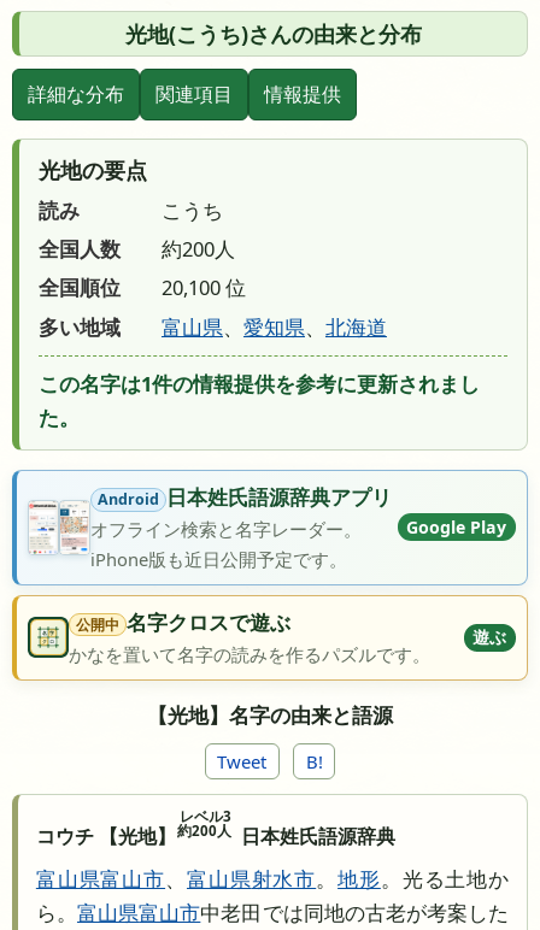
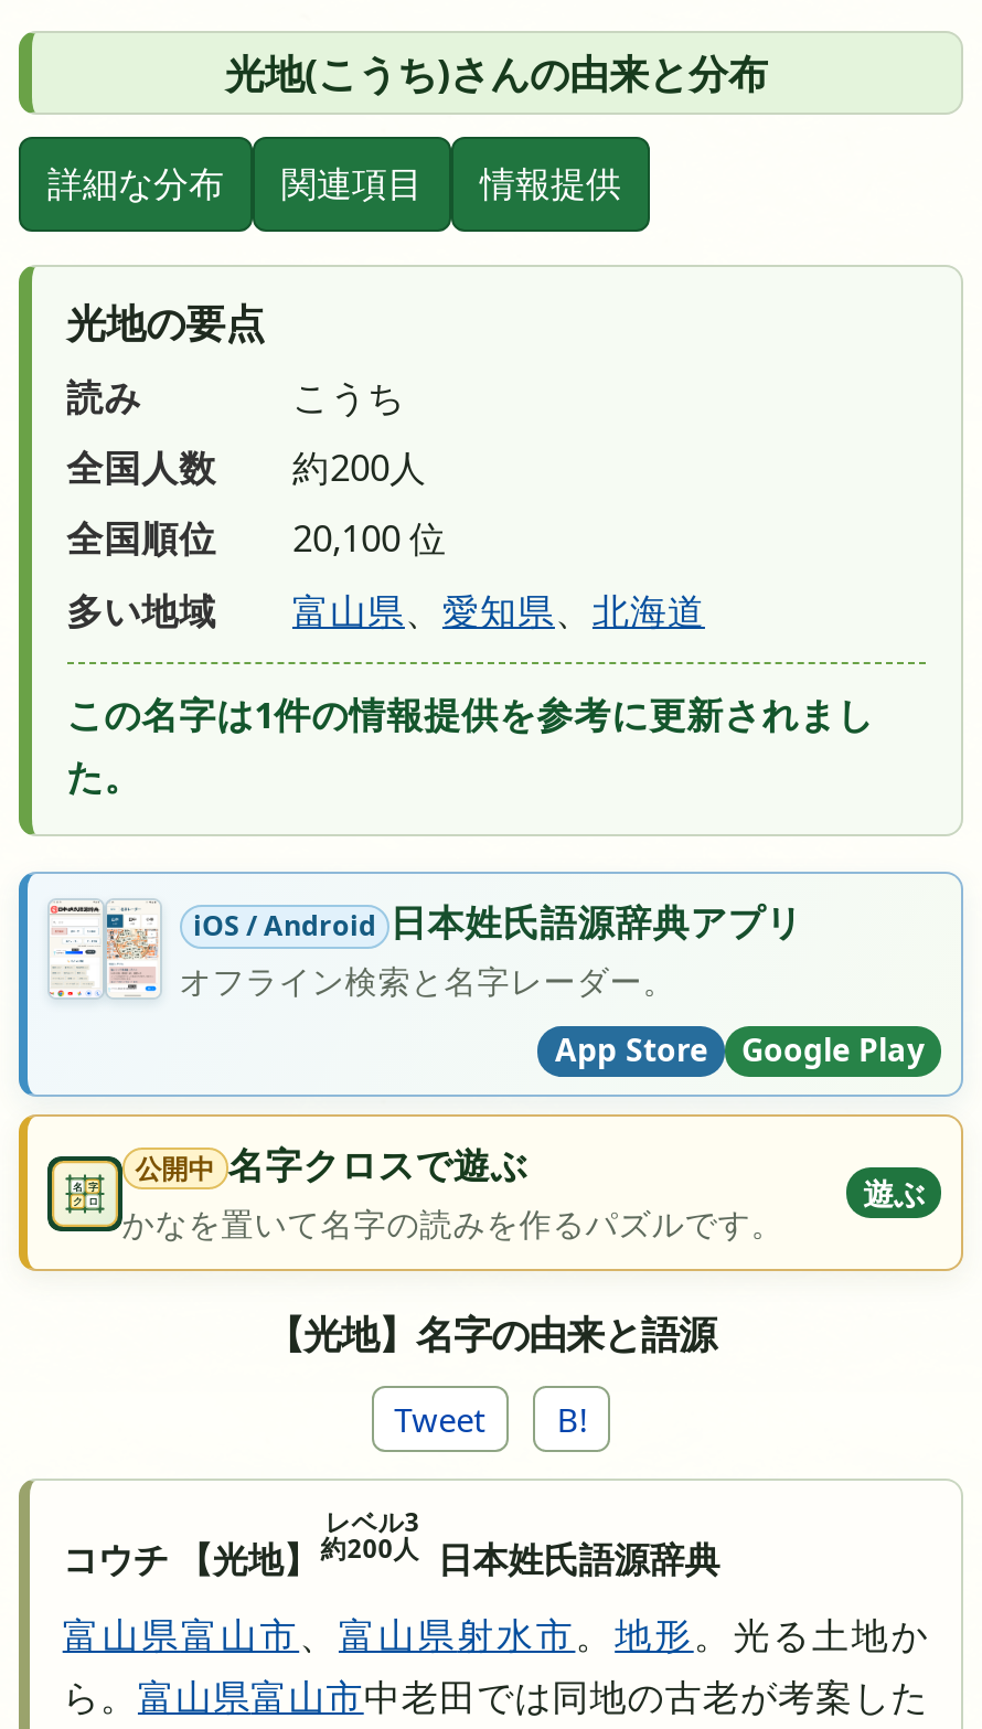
- [image]
- Android 日本姓氏語源辞典アプリ
+ [image]
+ iOS / Android 日本姓氏語源辞典アプリ

moved down: Google Play

- iPhone版も近日公開予定です。
+ App Store
